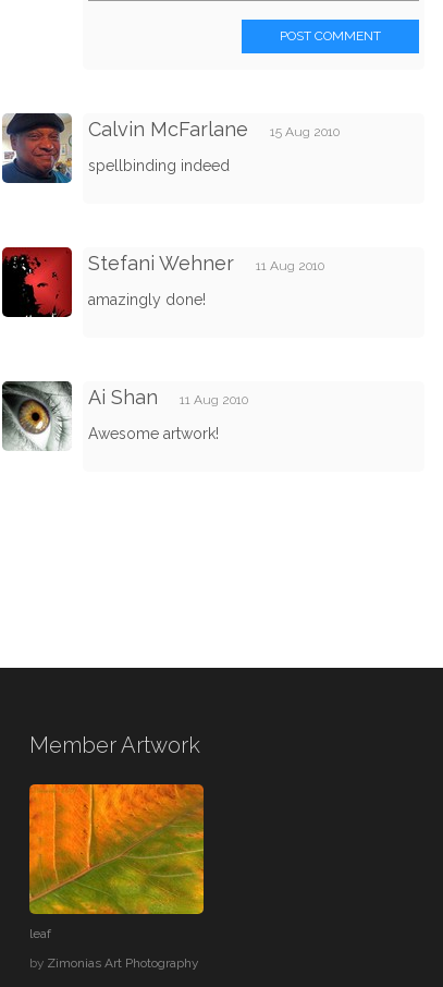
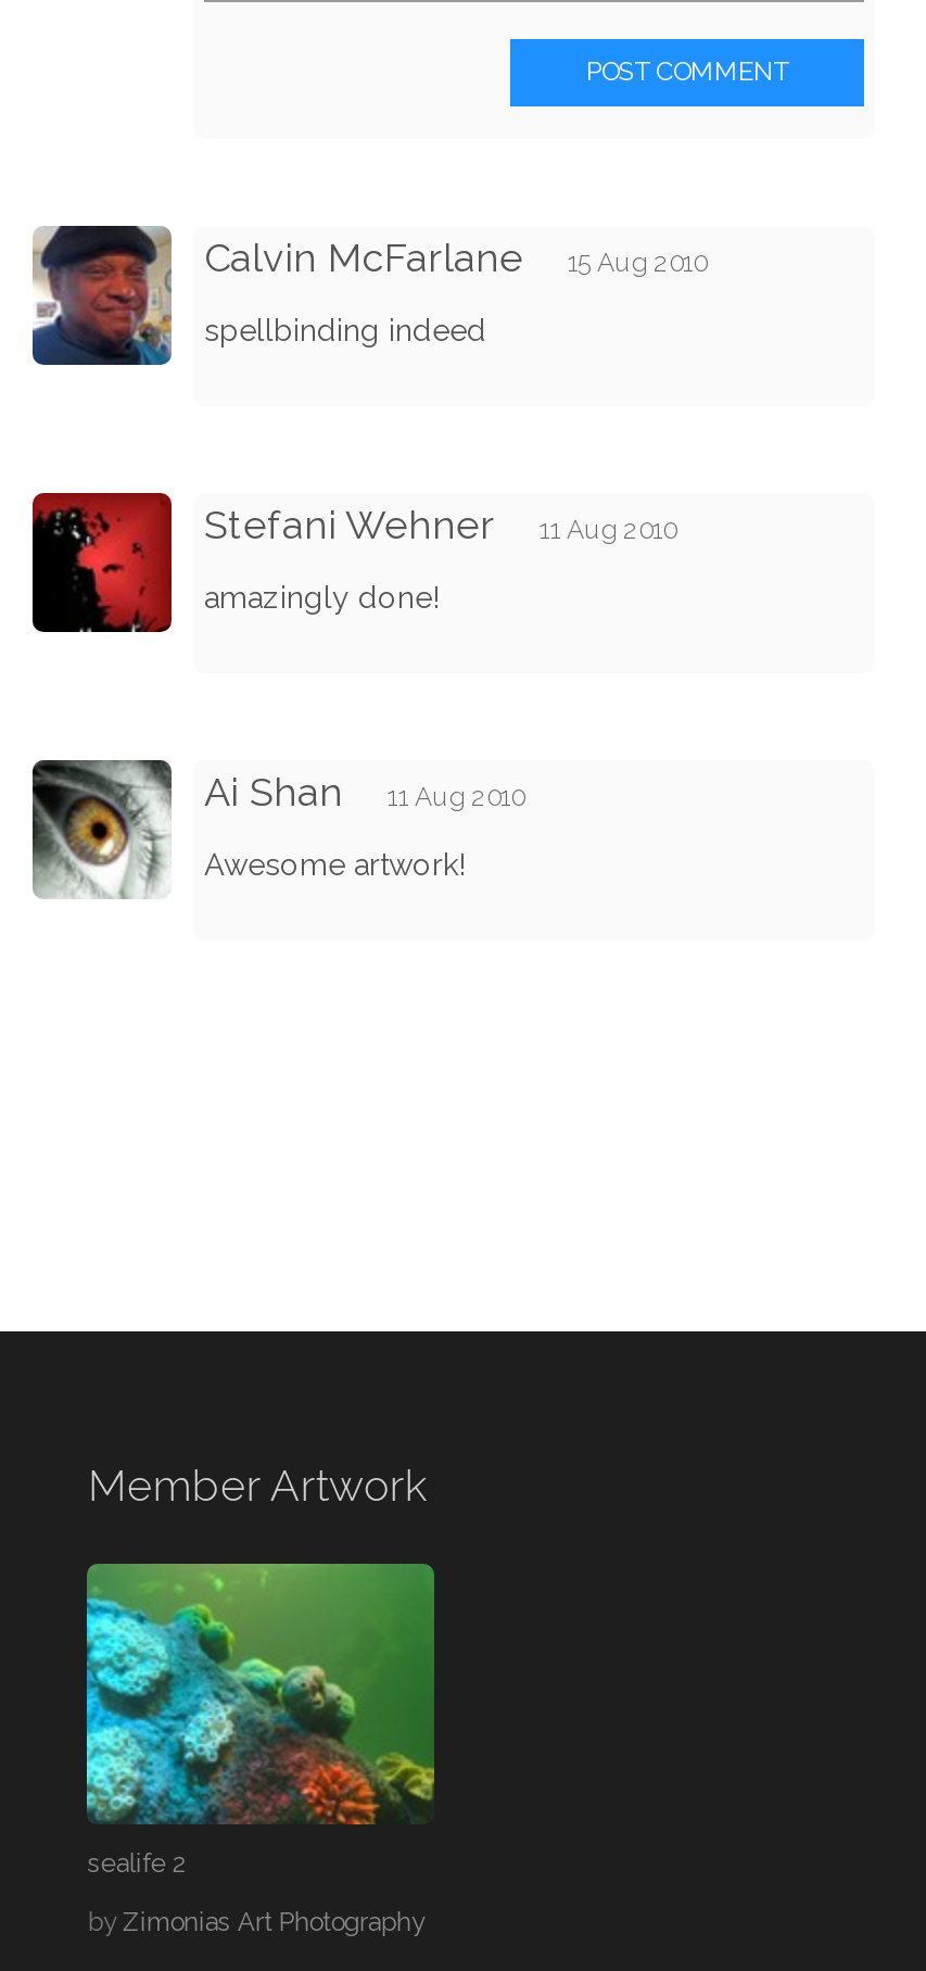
- [image]
- leaf
+ [image]
+ sealife 2
